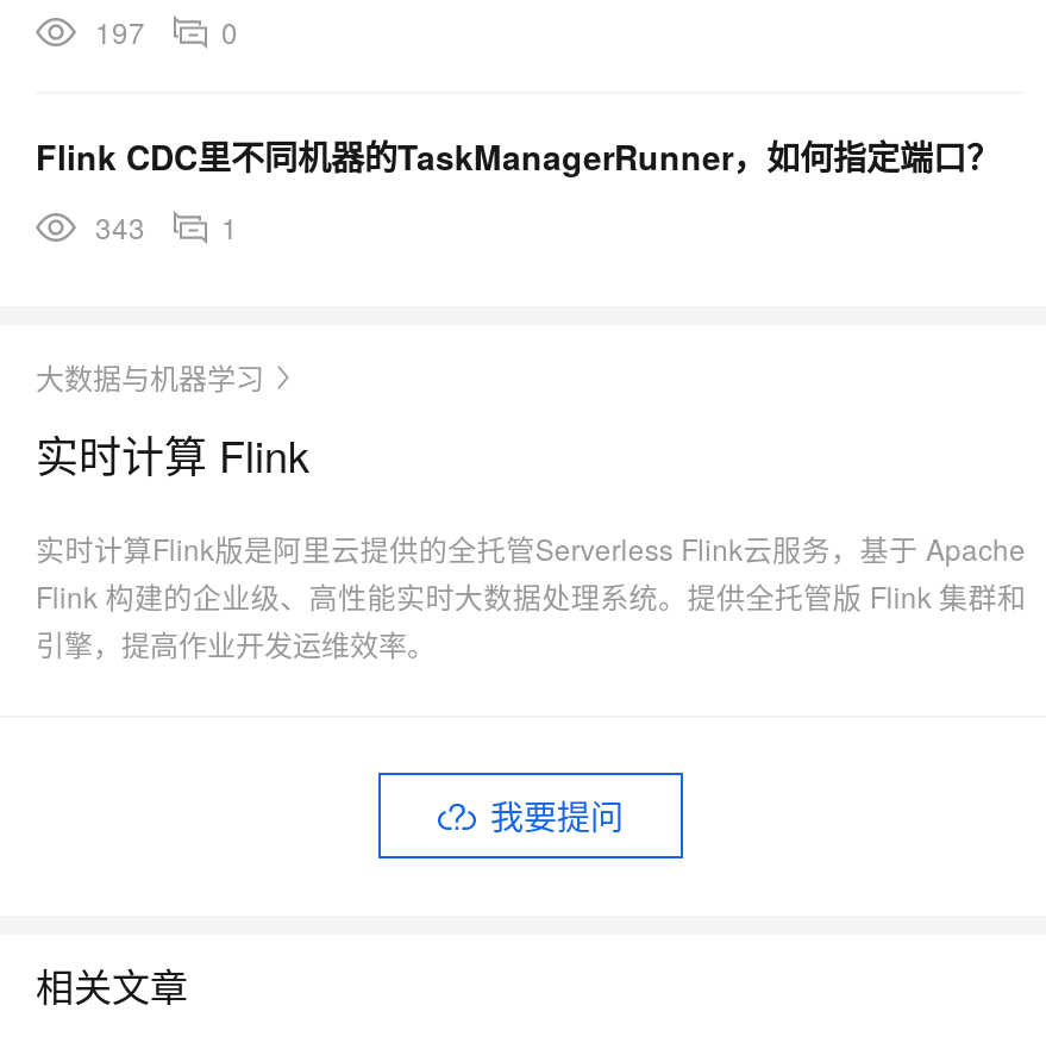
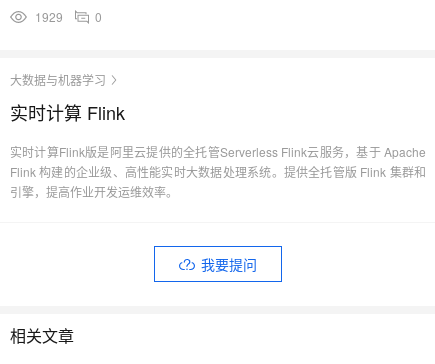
- 197 0
+ 1929 0

- Flink CDC里不同机器的TaskManagerRunner，如何指定端口？
- 343
- 1
